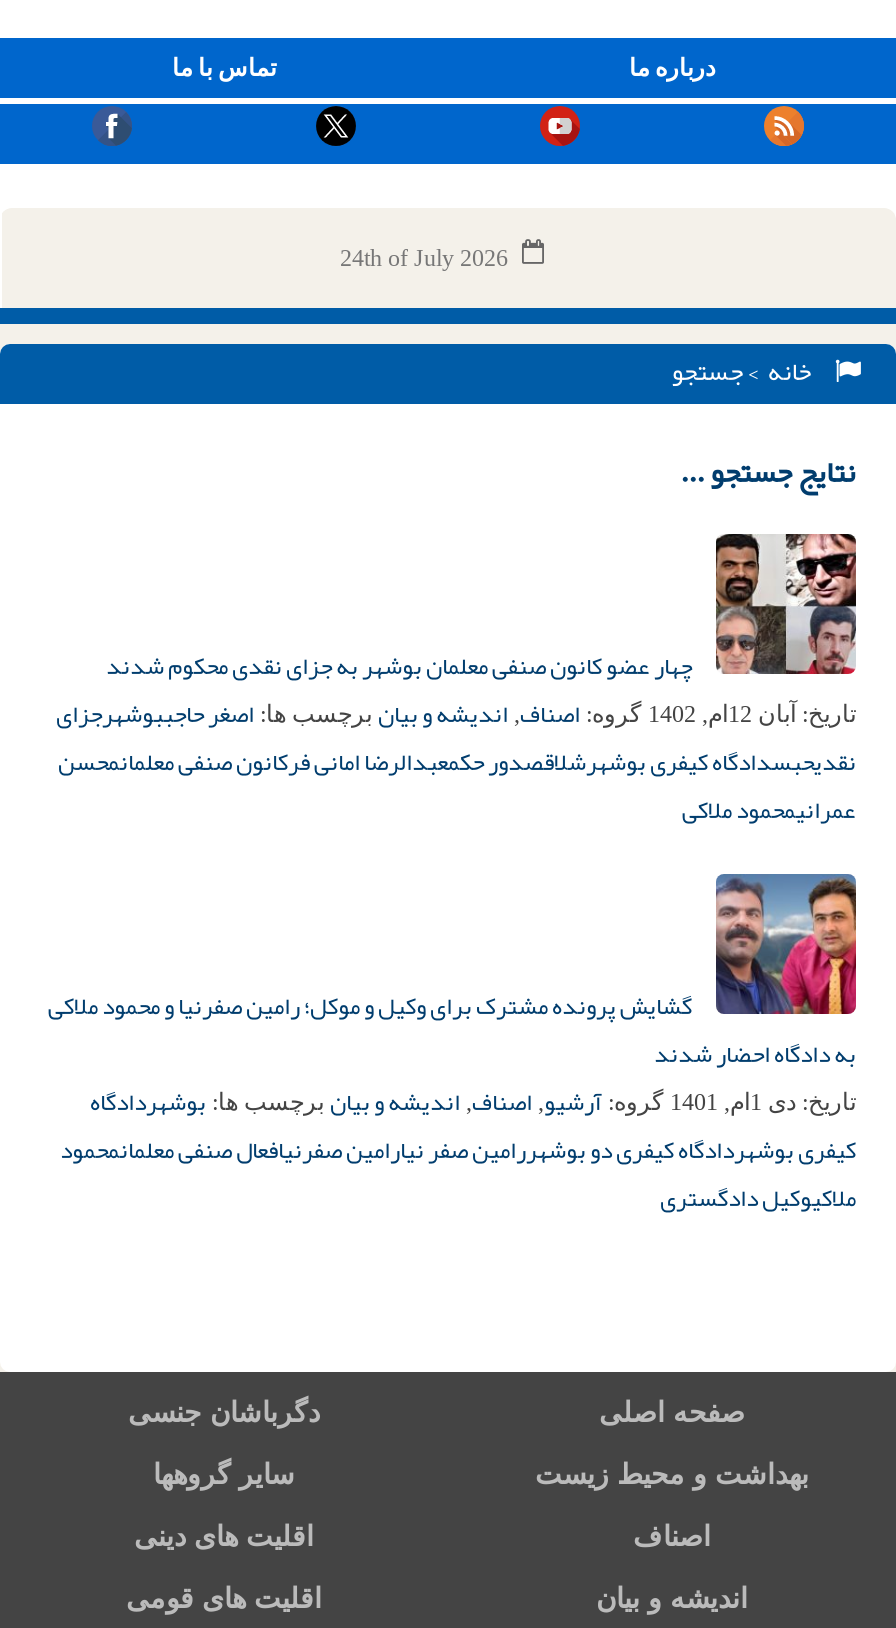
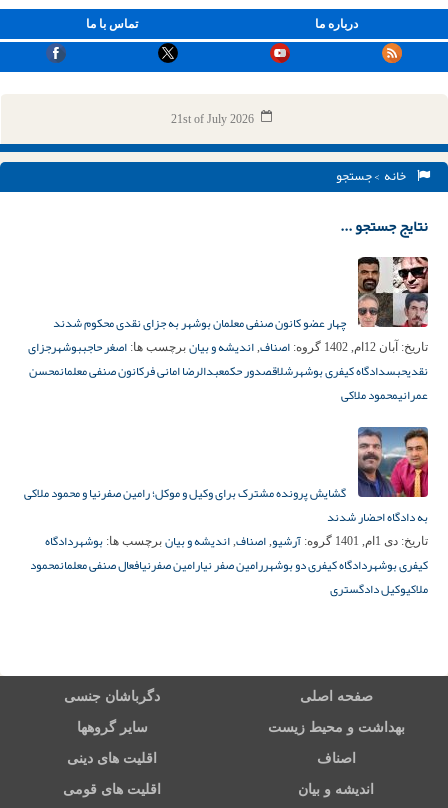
- 24th of July 2026
+ 21st of July 2026
